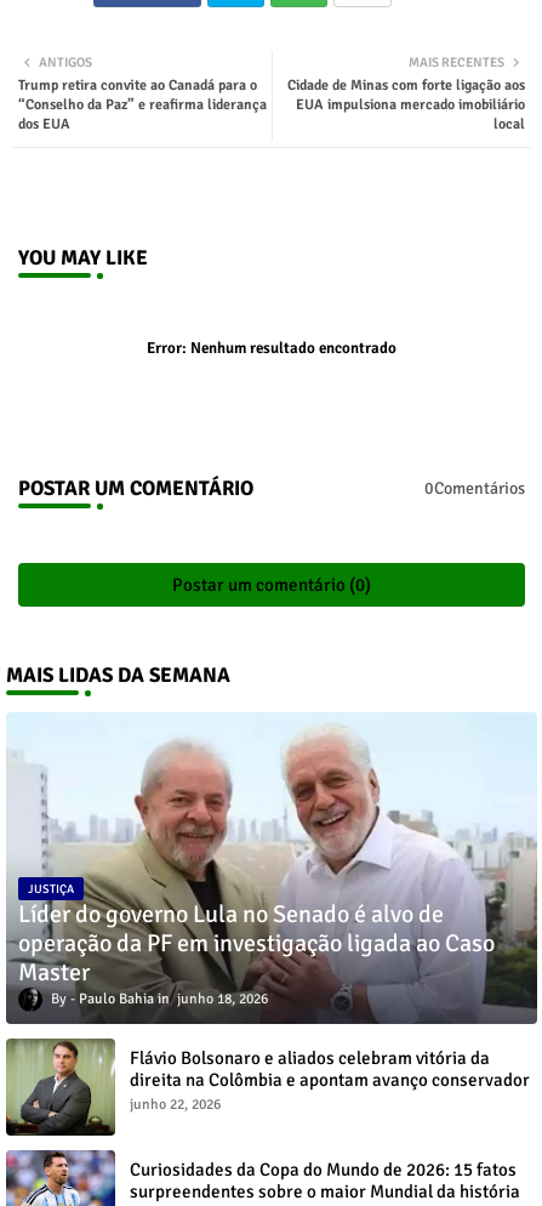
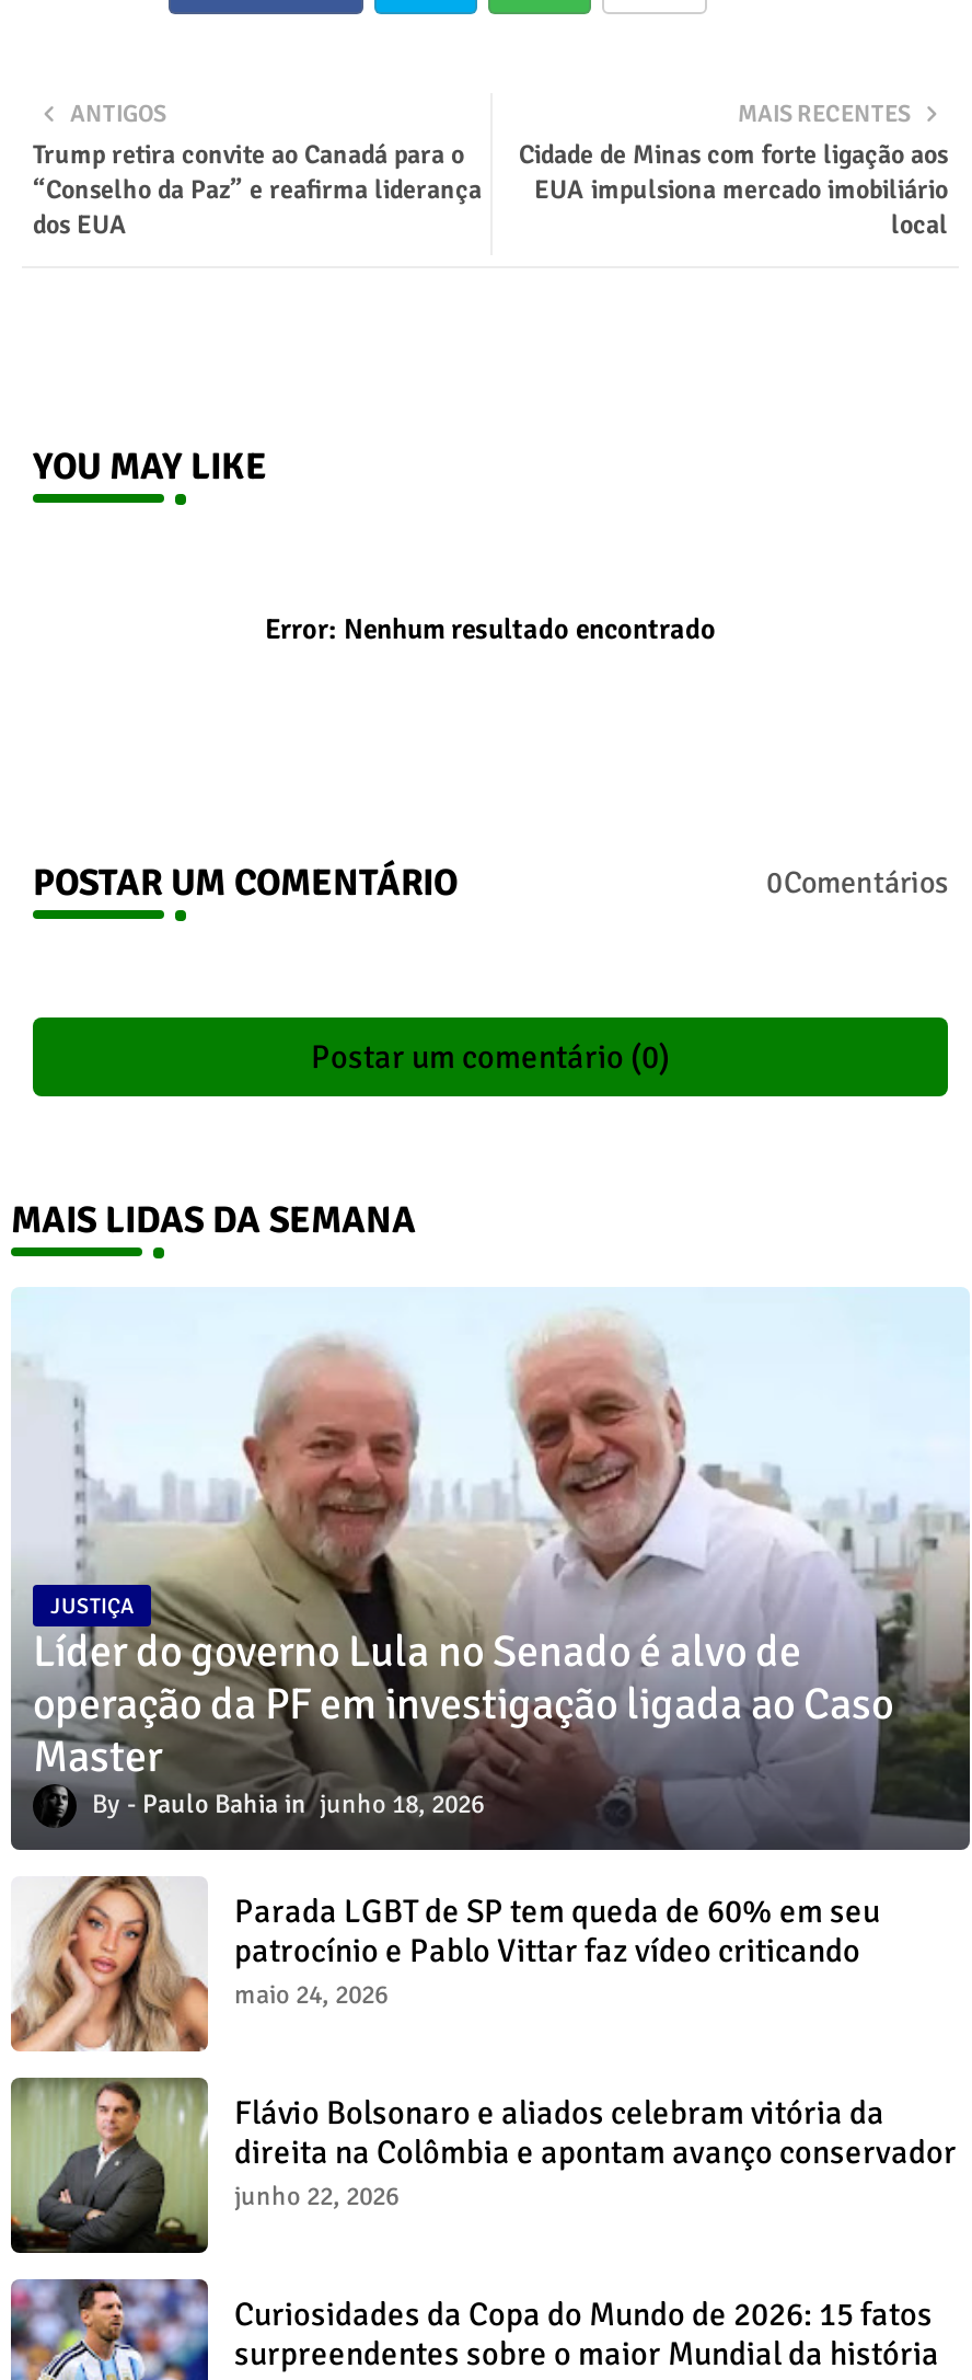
+ [image]
+ Parada LGBT de SP tem queda de 60% em seu
+ patrocínio e Pablo Vittar faz vídeo criticando
+ maio 24, 2026
